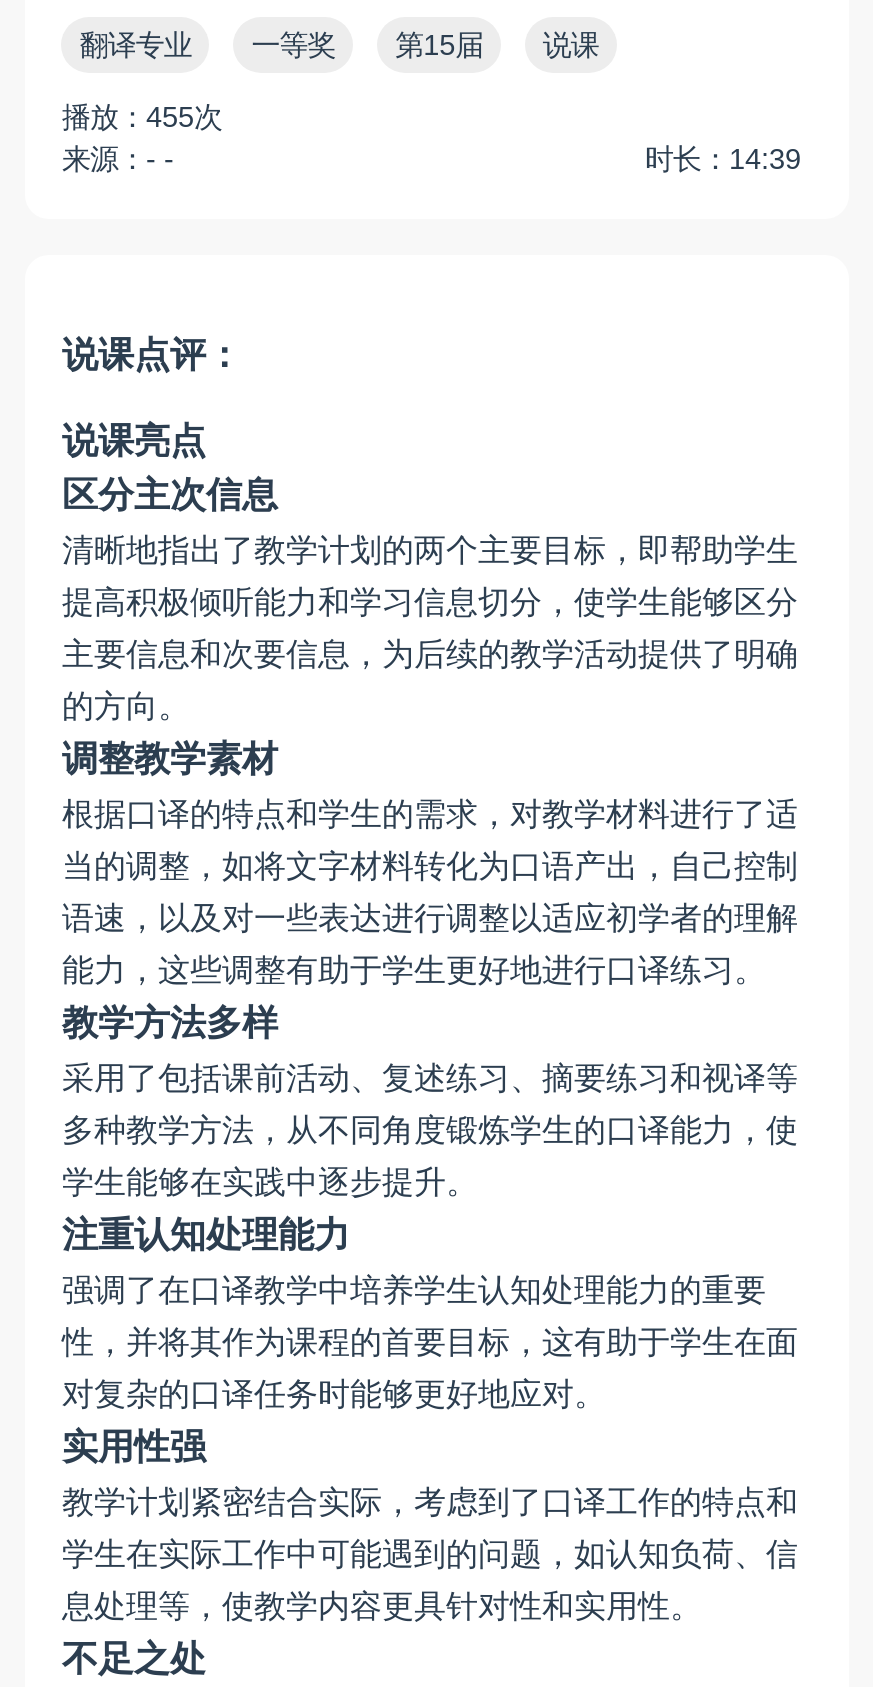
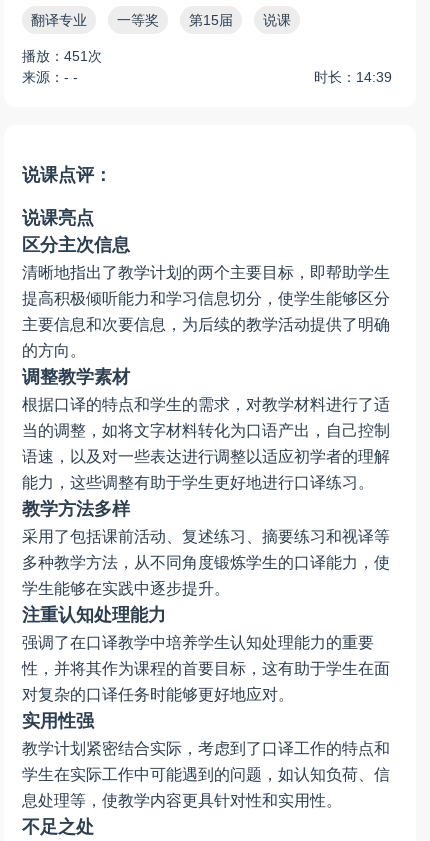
- 播放：455次
+ 播放：451次
